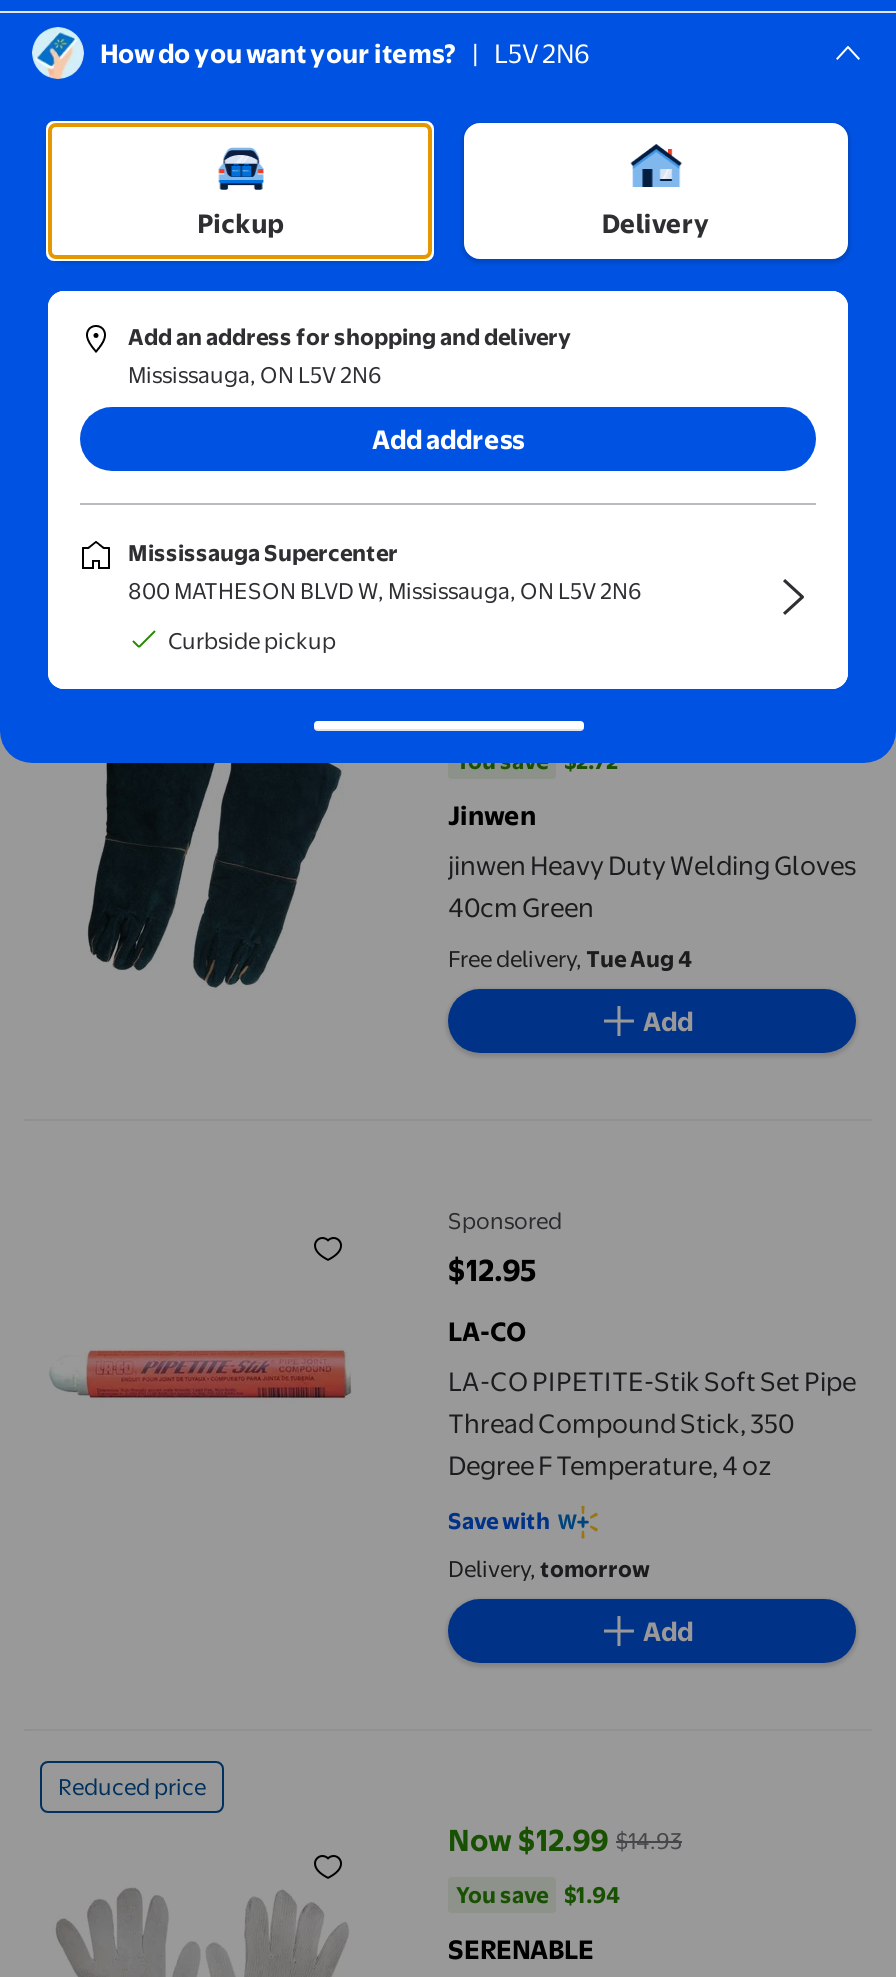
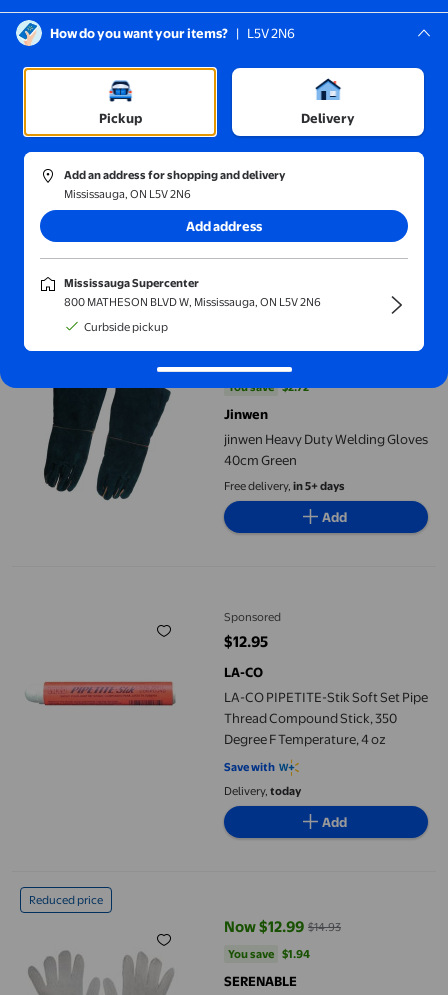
- Free delivery, Tue Aug 4
+ Free delivery, in 5+ days

- Delivery, tomorrow
+ Delivery, today
